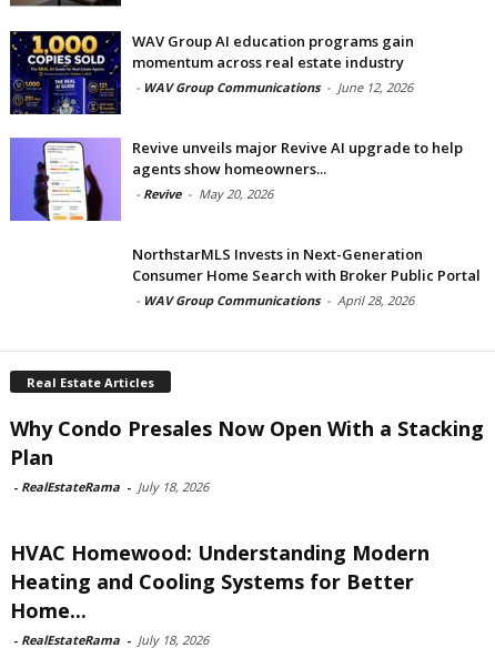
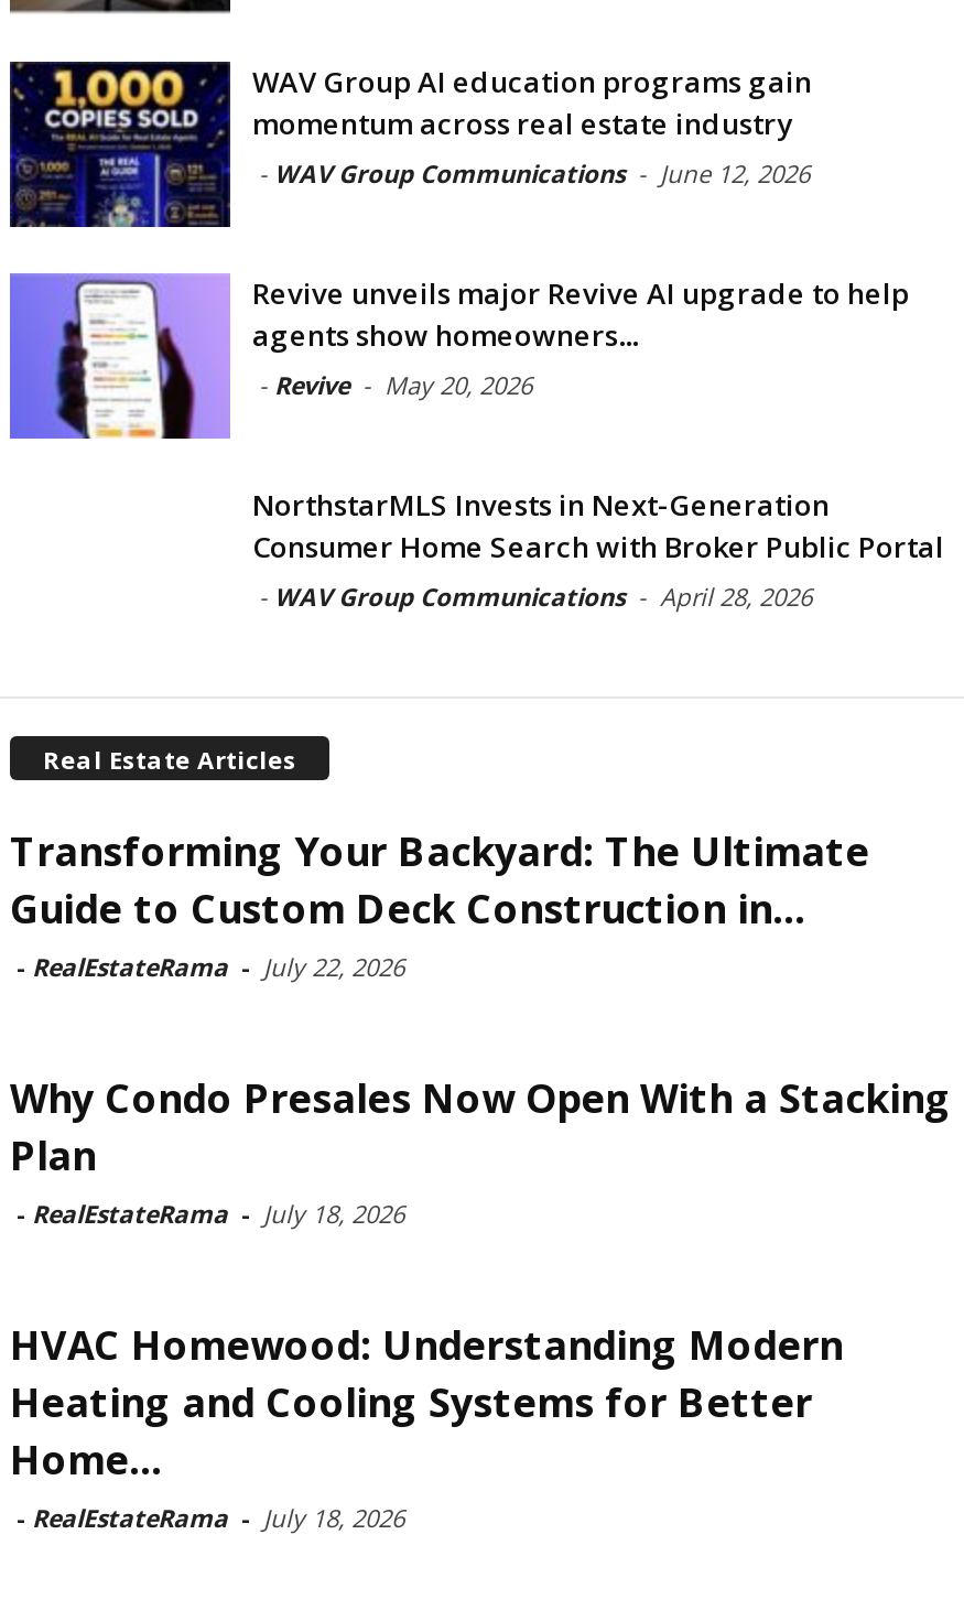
+ Transforming Your Backyard: The Ultimate
+ Guide to Custom Deck Construction in...
+ - RealEstateRama - July 22, 2026
